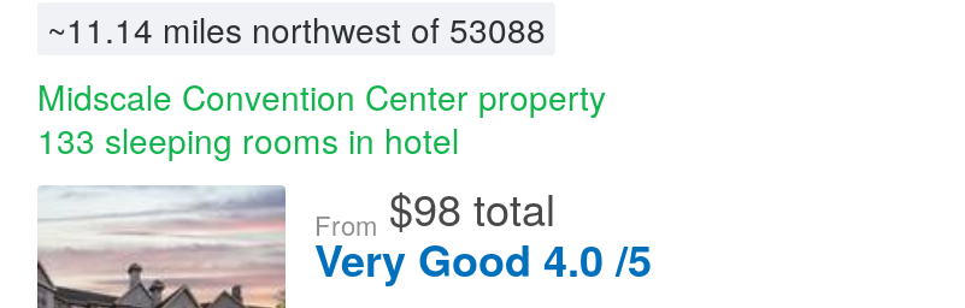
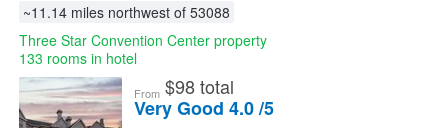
- Midscale Convention Center property
- 133 sleeping rooms in hotel
+ Three Star Convention Center property
+ 133 rooms in hotel
